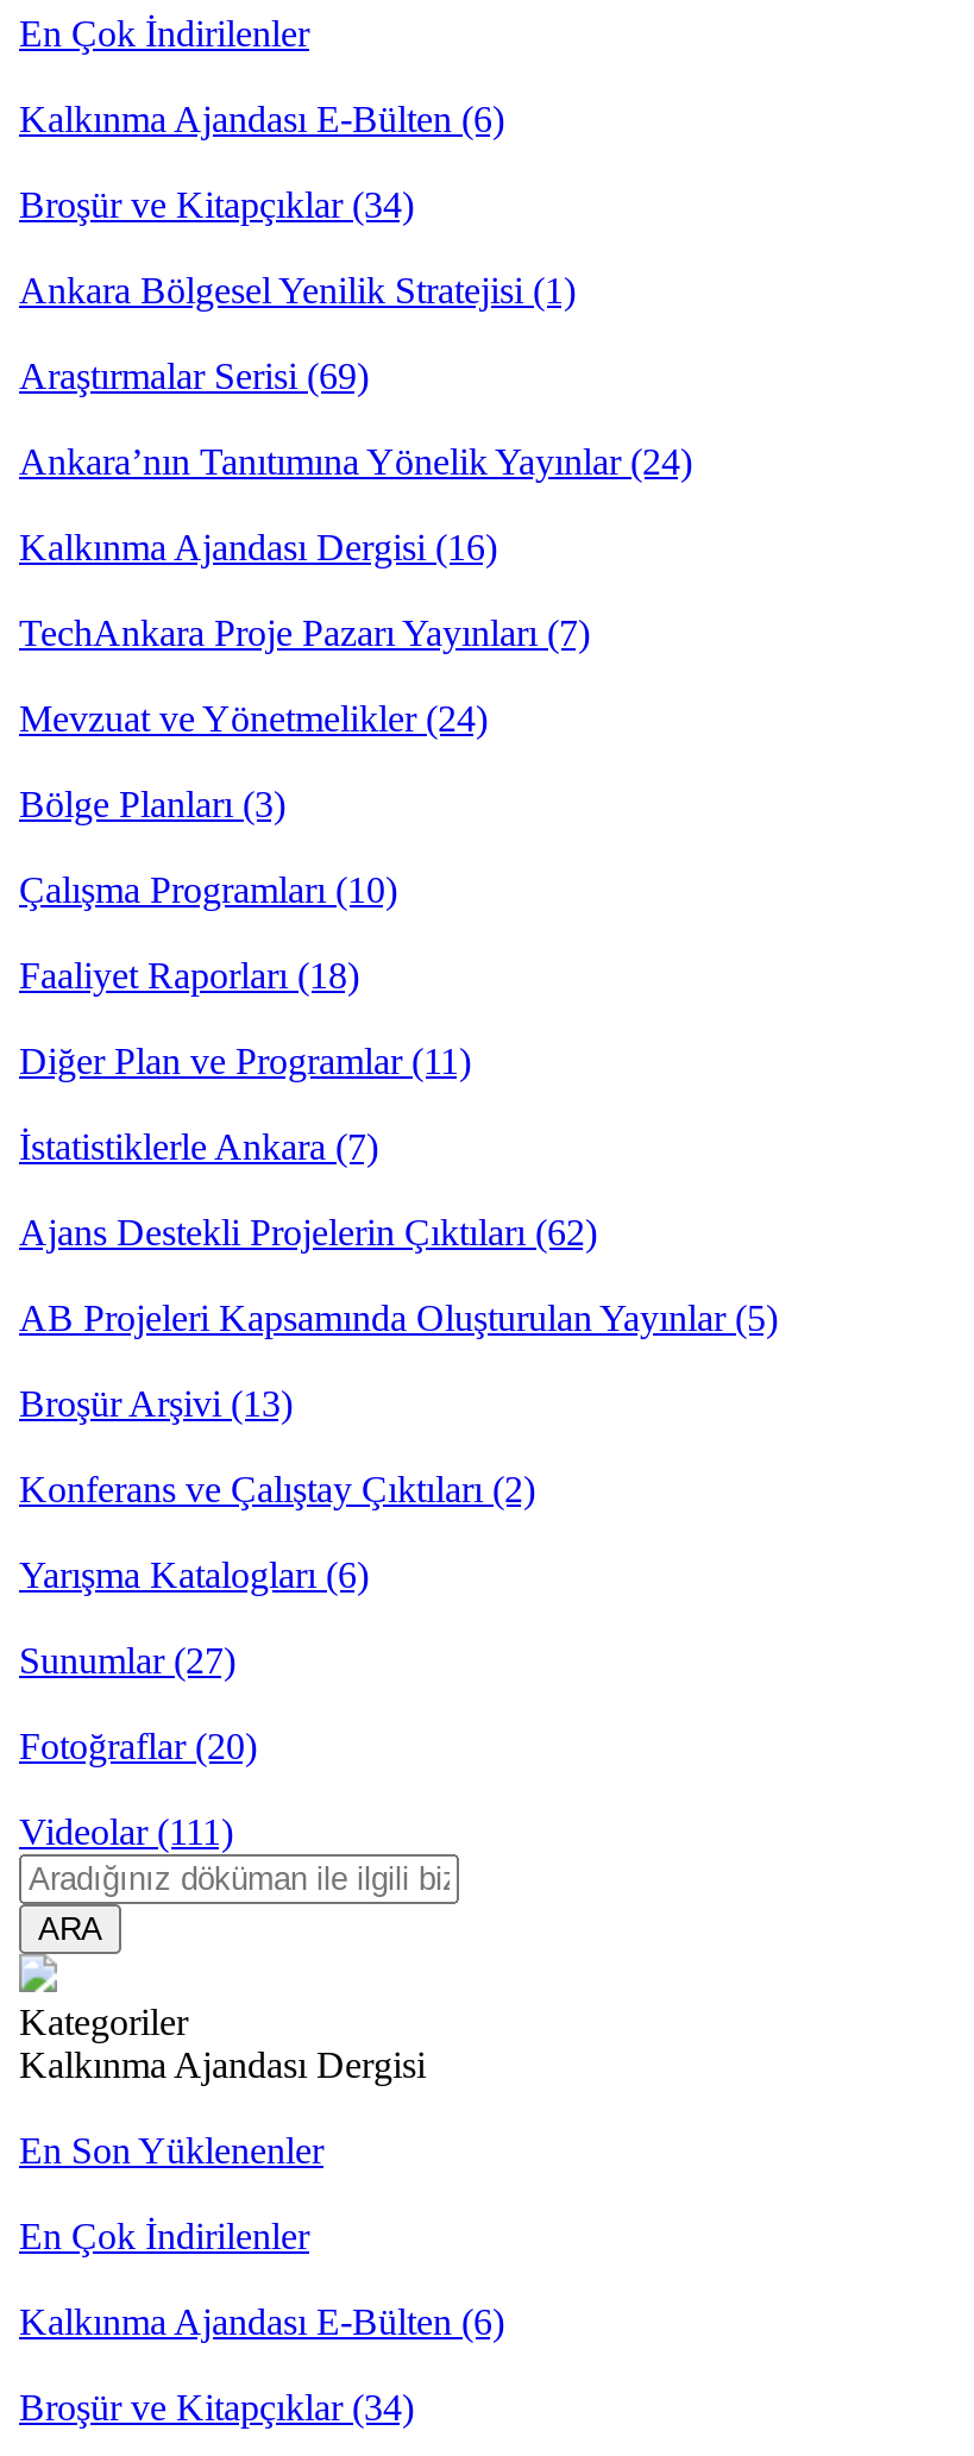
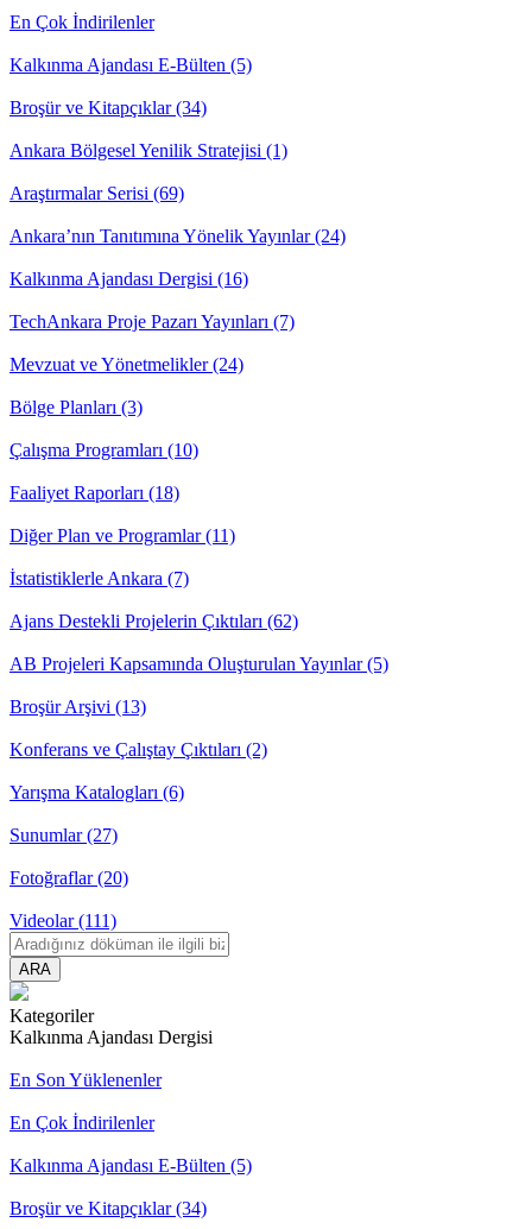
- Kalkınma Ajandası E-Bülten (6)
+ Kalkınma Ajandası E-Bülten (5)

- Kalkınma Ajandası E-Bülten (6)
+ Kalkınma Ajandası E-Bülten (5)
